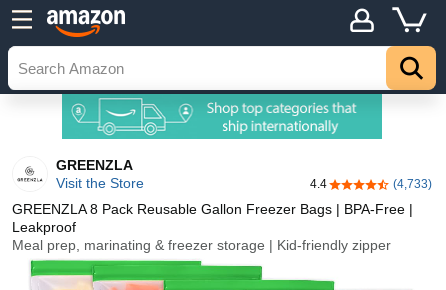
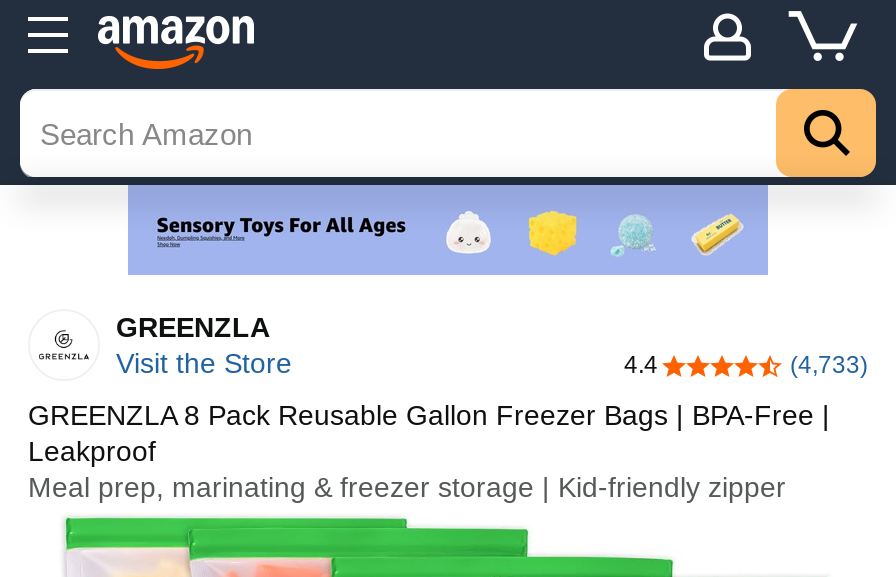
- [image]
+ [image]
